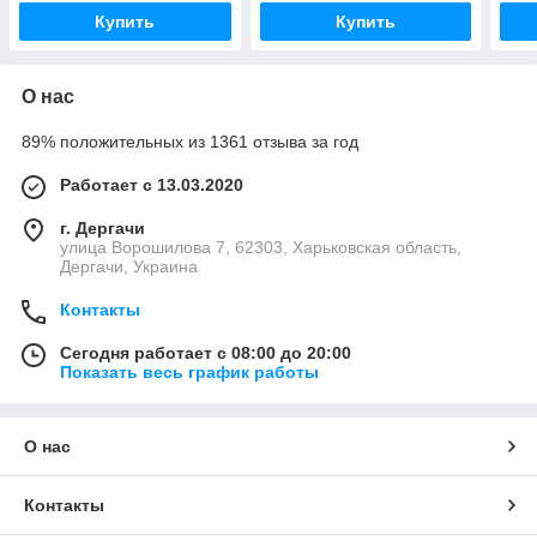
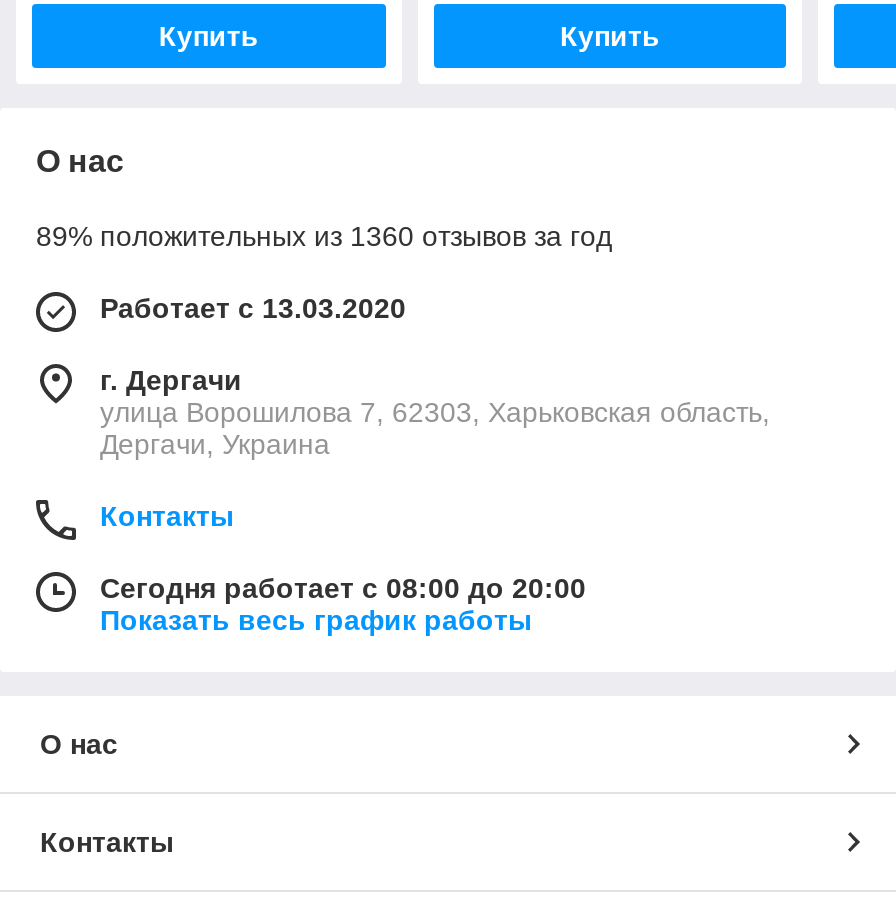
- 89% положительных из 1361 отзыва за год
+ 89% положительных из 1360 отзывов за год
